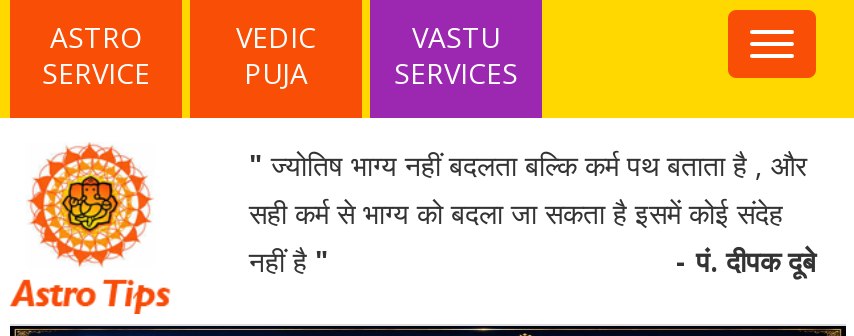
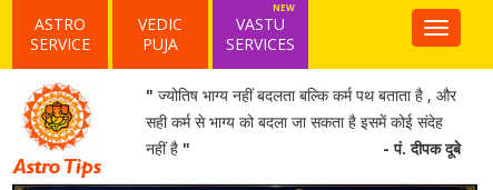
+ NEW
